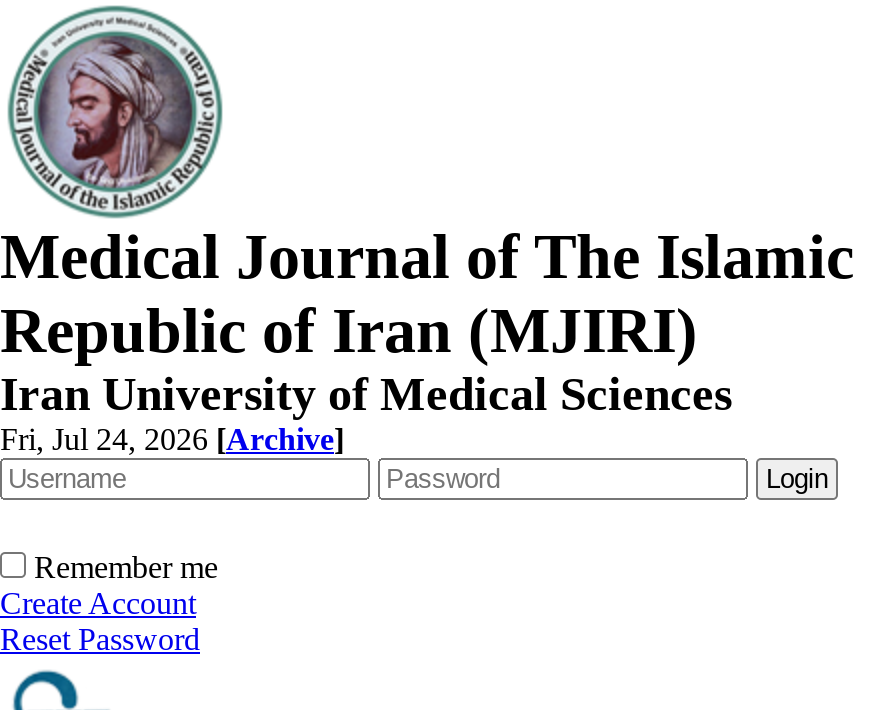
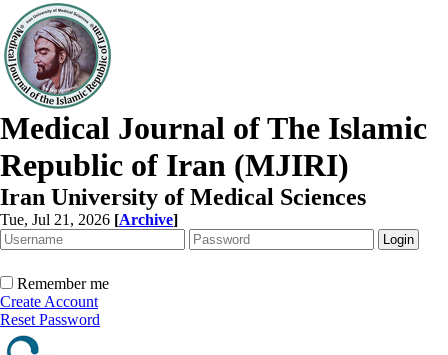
- Fri, Jul 24, 2026 [Archive]
+ Tue, Jul 21, 2026 [Archive]
